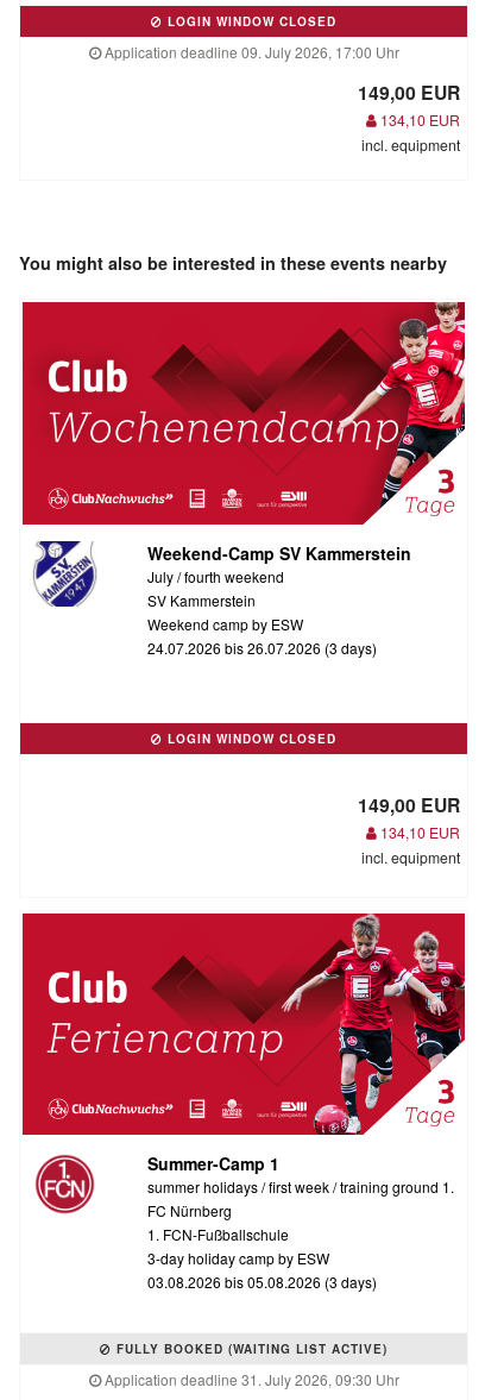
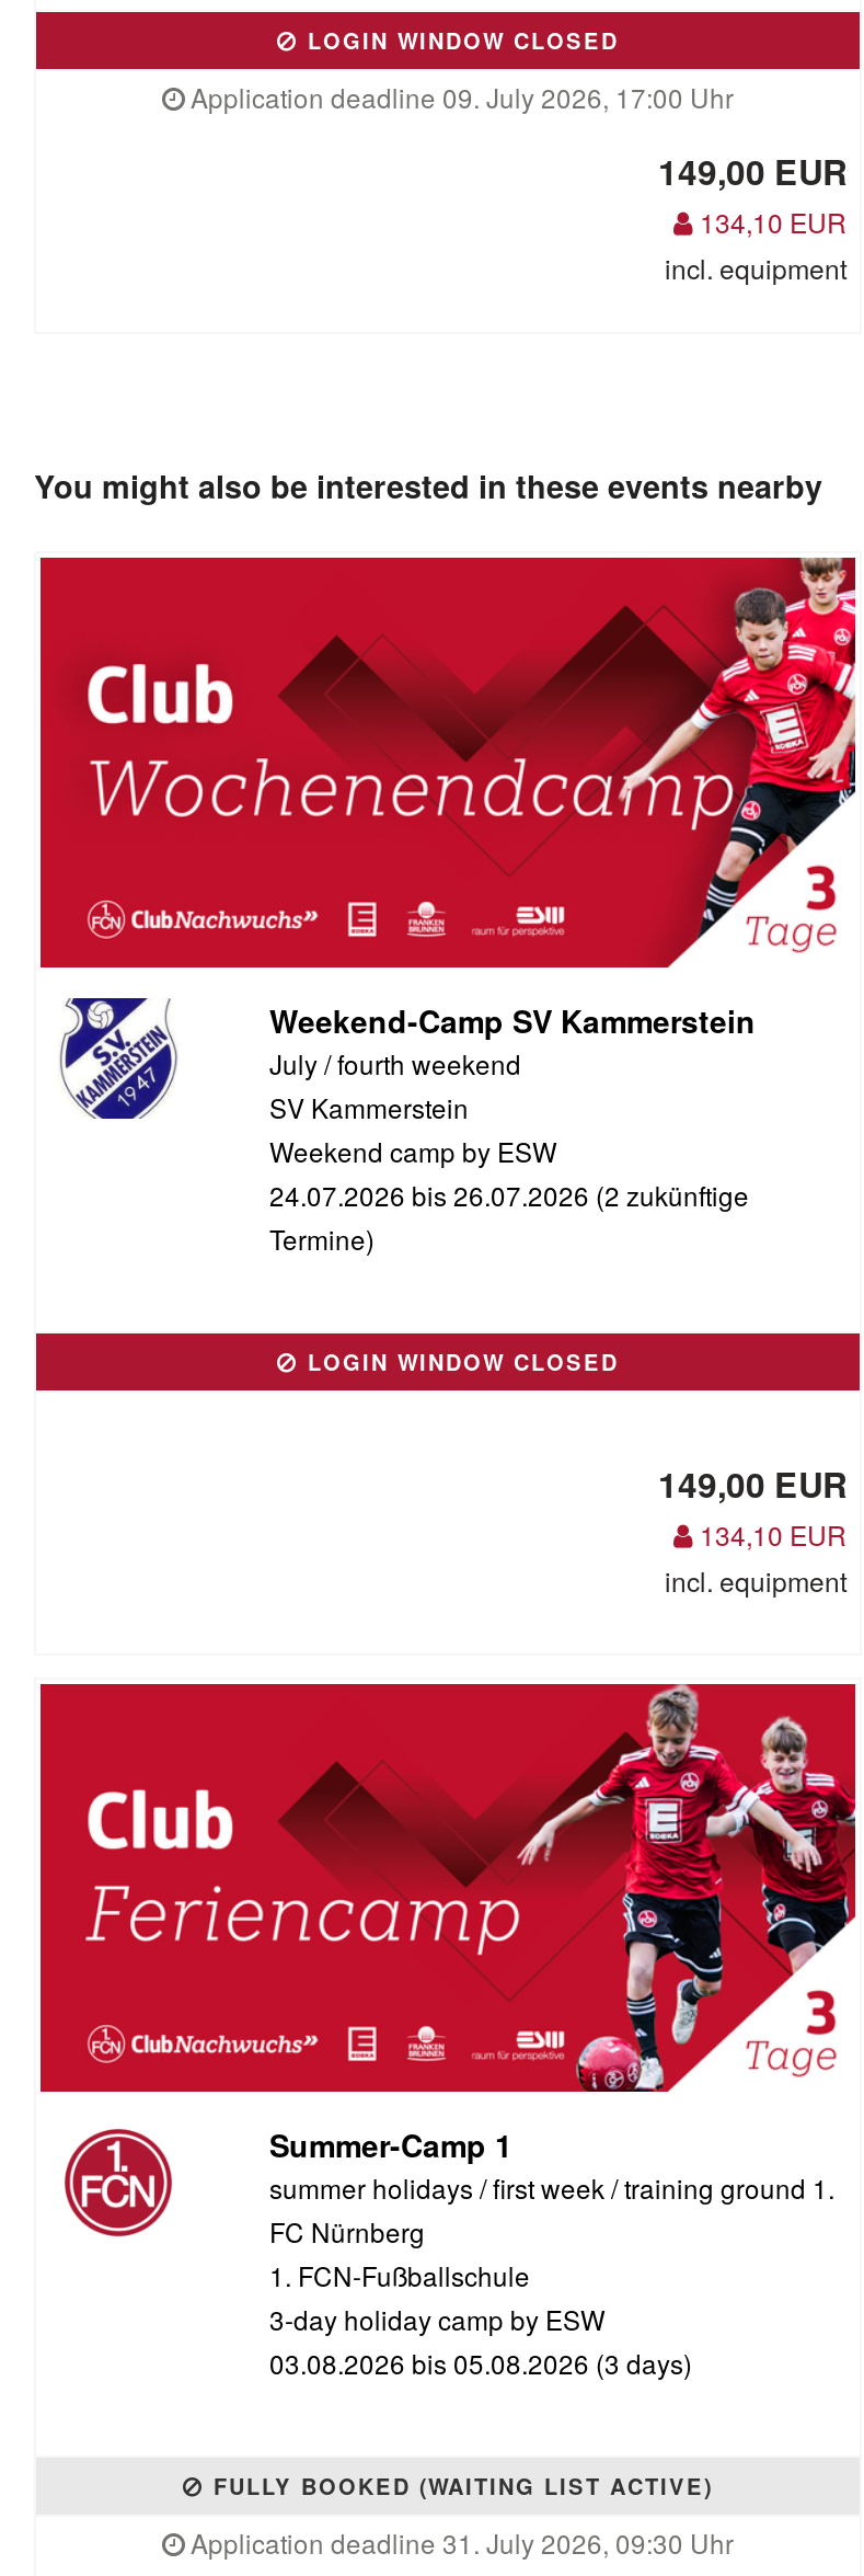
- 24.07.2026 bis 26.07.2026 (3 days)
+ 24.07.2026 bis 26.07.2026 (2 zukünftige
+ Termine)
